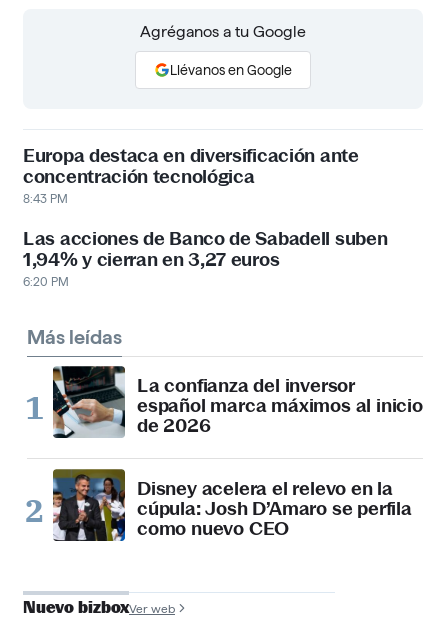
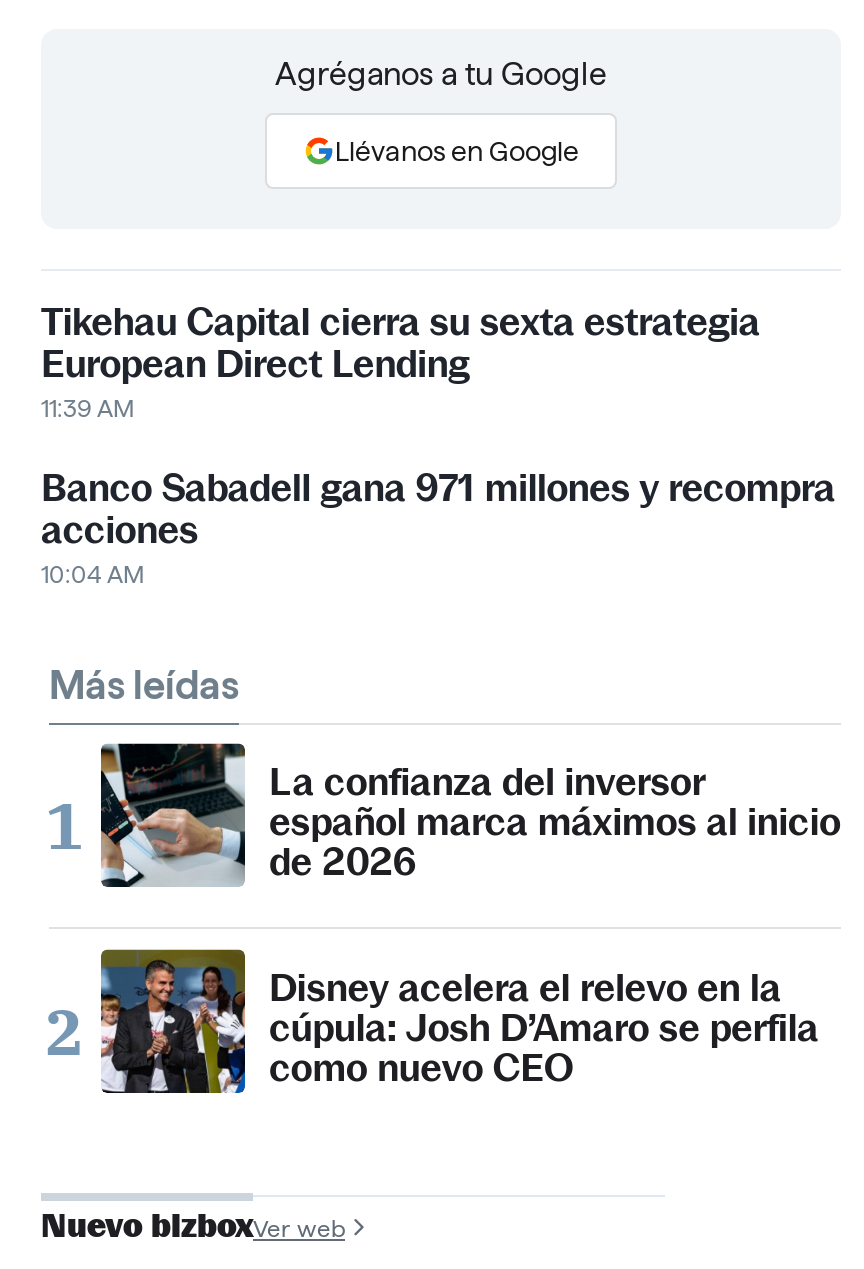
- Europa destaca en diversificación ante
- concentración tecnológica
- 8:43 PM
+ Tikehau Capital cierra su sexta estrategia
+ European Direct Lending
+ 11:39 AM

- Las acciones de Banco de Sabadell suben
- 1,94% y cierran en 3,27 euros
- 6:20 PM
+ Banco Sabadell gana 971 millones y recompra
+ acciones
+ 10:04 AM
